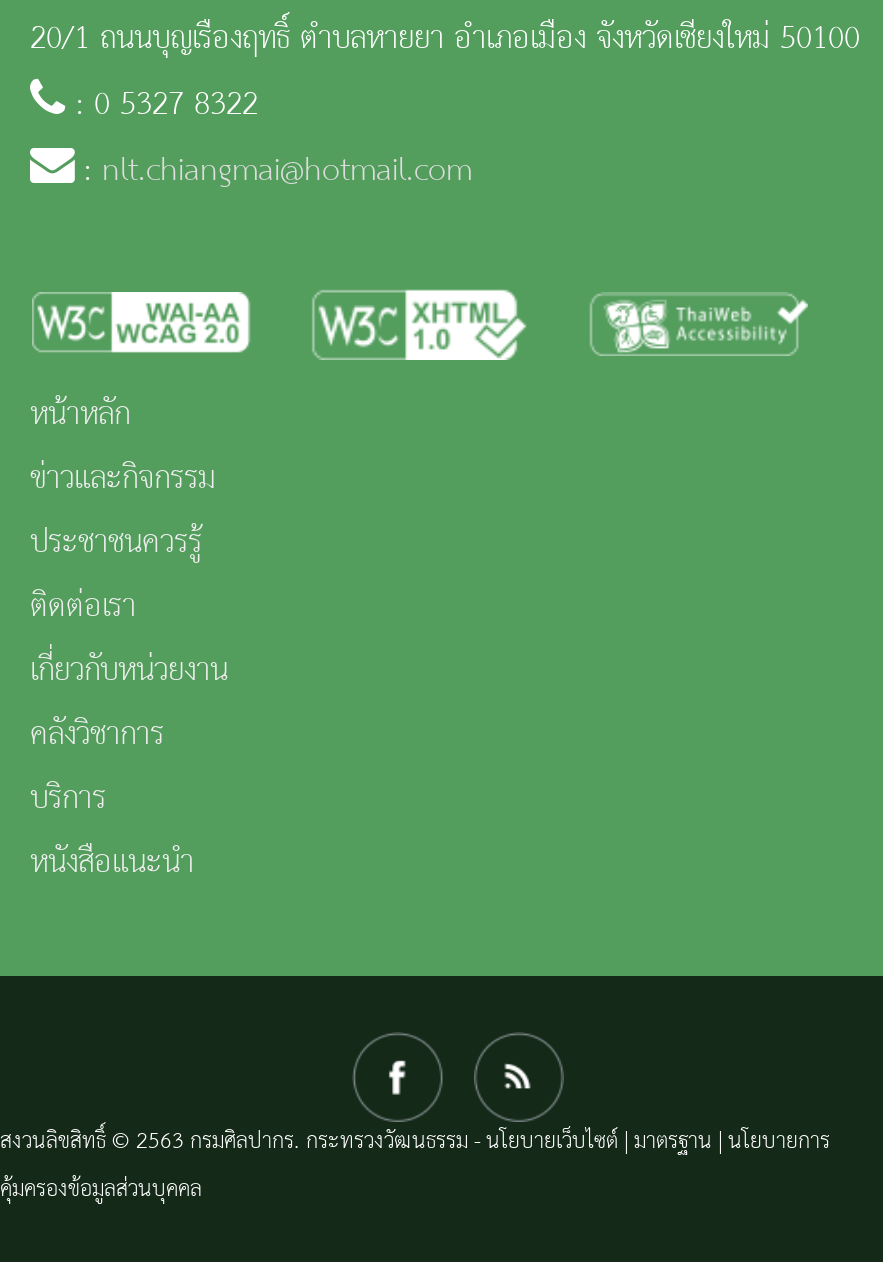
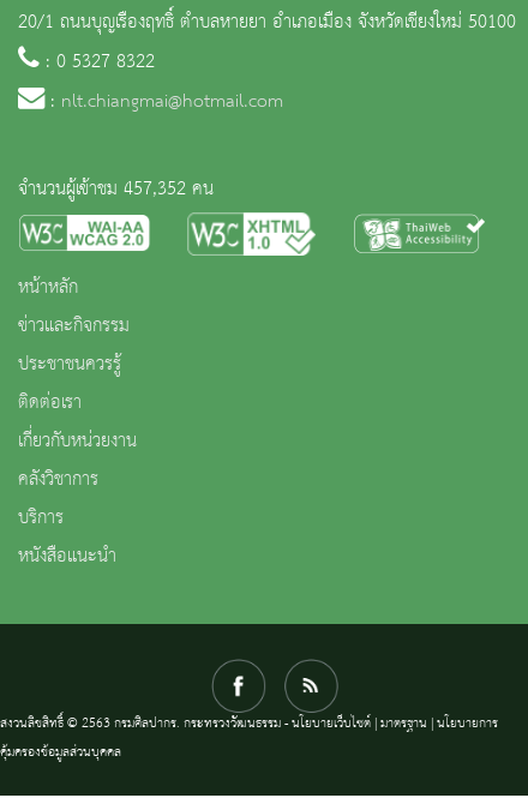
+ จำนวนผู้เข้าชม 457,352 คน
